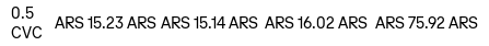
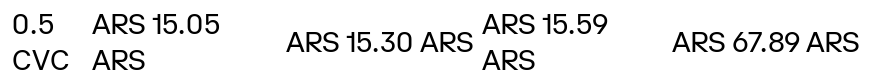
- ARS 15.23 ARS ARS 15.14 ARS ARS 16.02 ARS ARS 75.92 ARS
+ ARS 15.05
+ ARS
+ ARS 15.30 ARS ARS 15.59
+ ARS
+ ARS 67.89 ARS
